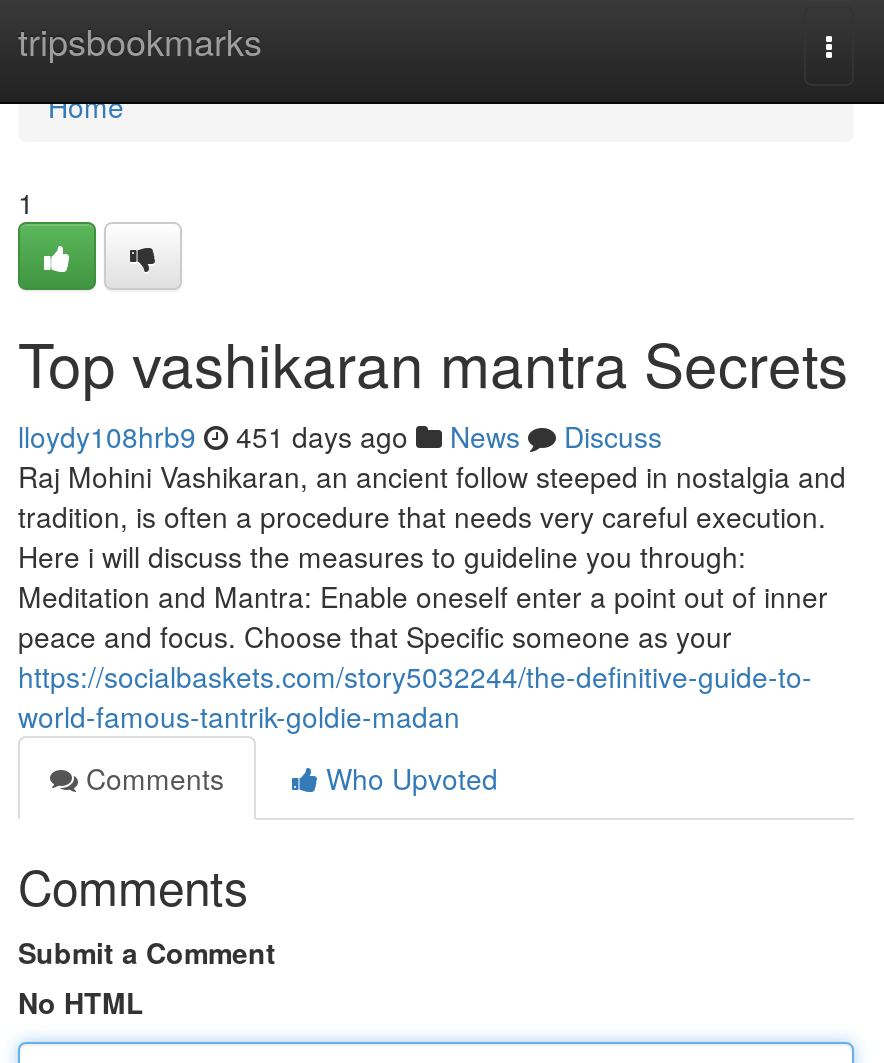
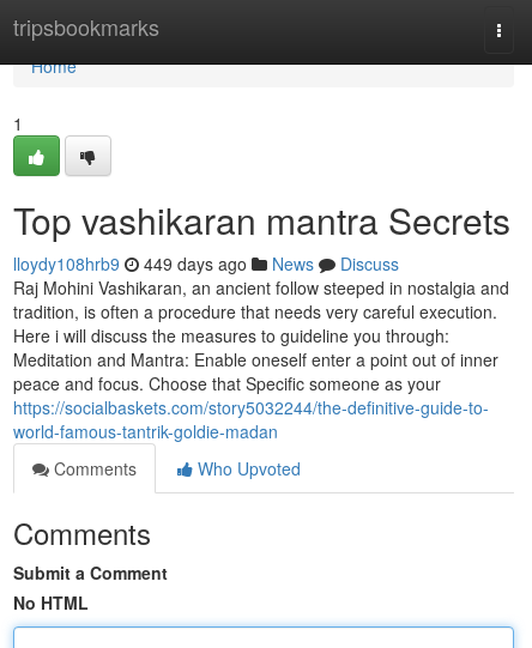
- lloydy108hrb9 451 days ago News Discuss
+ lloydy108hrb9 449 days ago News Discuss
